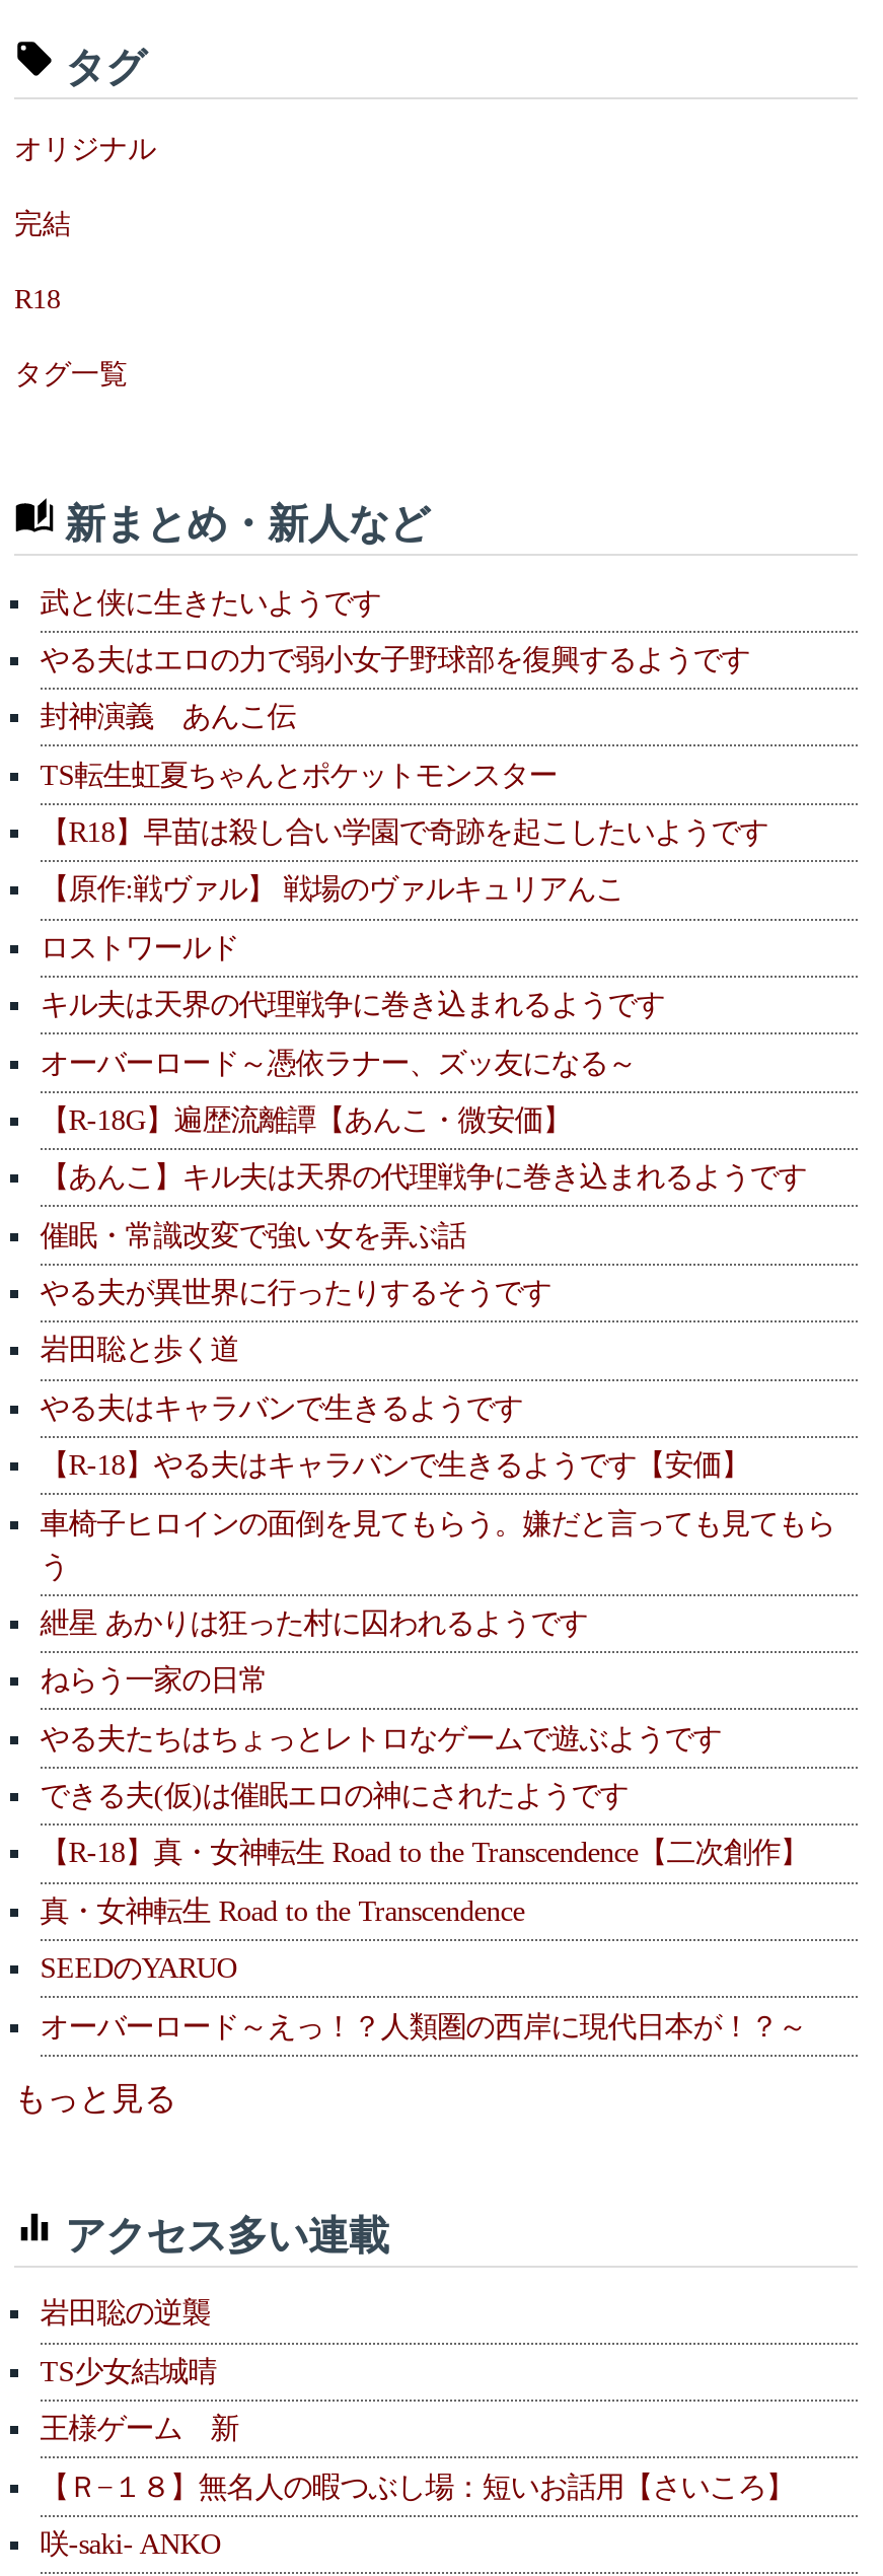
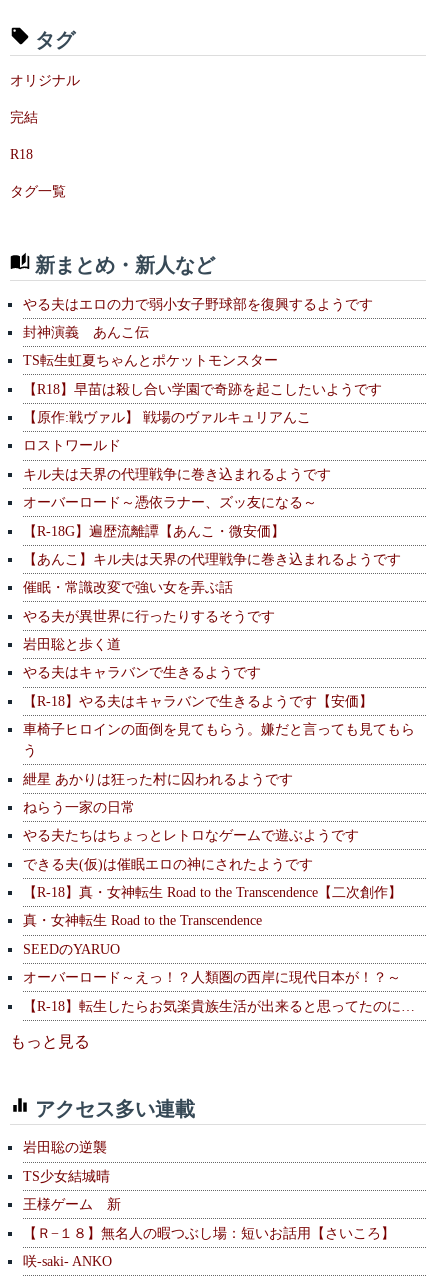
- 武と侠に生きたいようです

moved up: やる夫はエロの力で弱小女子野球部を復興するようです | 封神演義 あんこ伝 | TS転生虹夏ちゃんとポケットモンスター | ... | SEEDのYARUO | オーバーロード～えっ！？人類圏の西岸に現代日本が！？～

+ 【R-18】転生したらお気楽貴族生活が出来ると思ってたのに…
